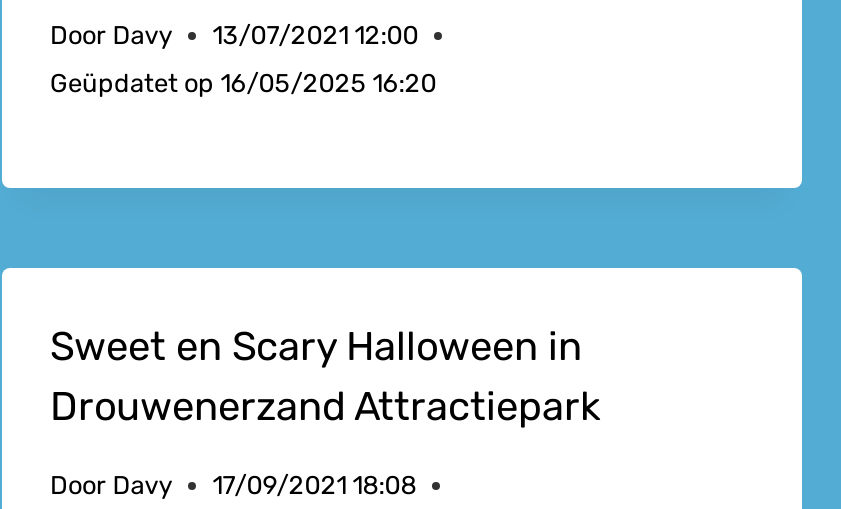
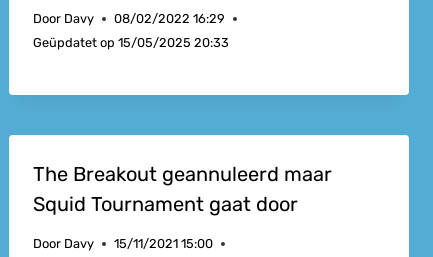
- Door Davy 13/07/2021 12:00
+ Door Davy 08/02/2022 16:29

- Geüpdatet op 16/05/2025 16:20
+ Geüpdatet op 15/05/2025 20:33

- Sweet en Scary Halloween in
- Drouwenerzand Attractiepark
+ The Breakout geannuleerd maar
+ Squid Tournament gaat door

- Door Davy 17/09/2021 18:08
+ Door Davy 15/11/2021 15:00
